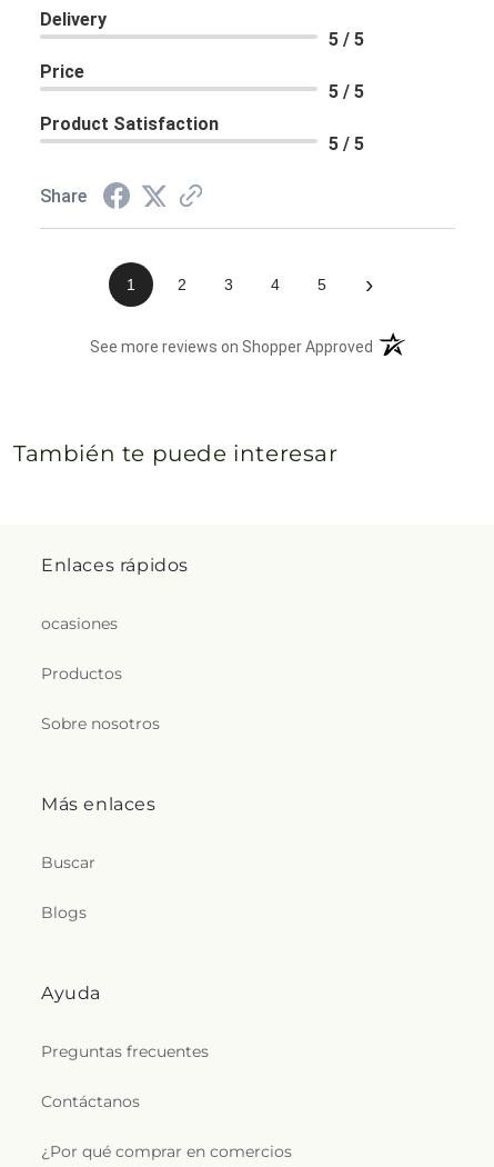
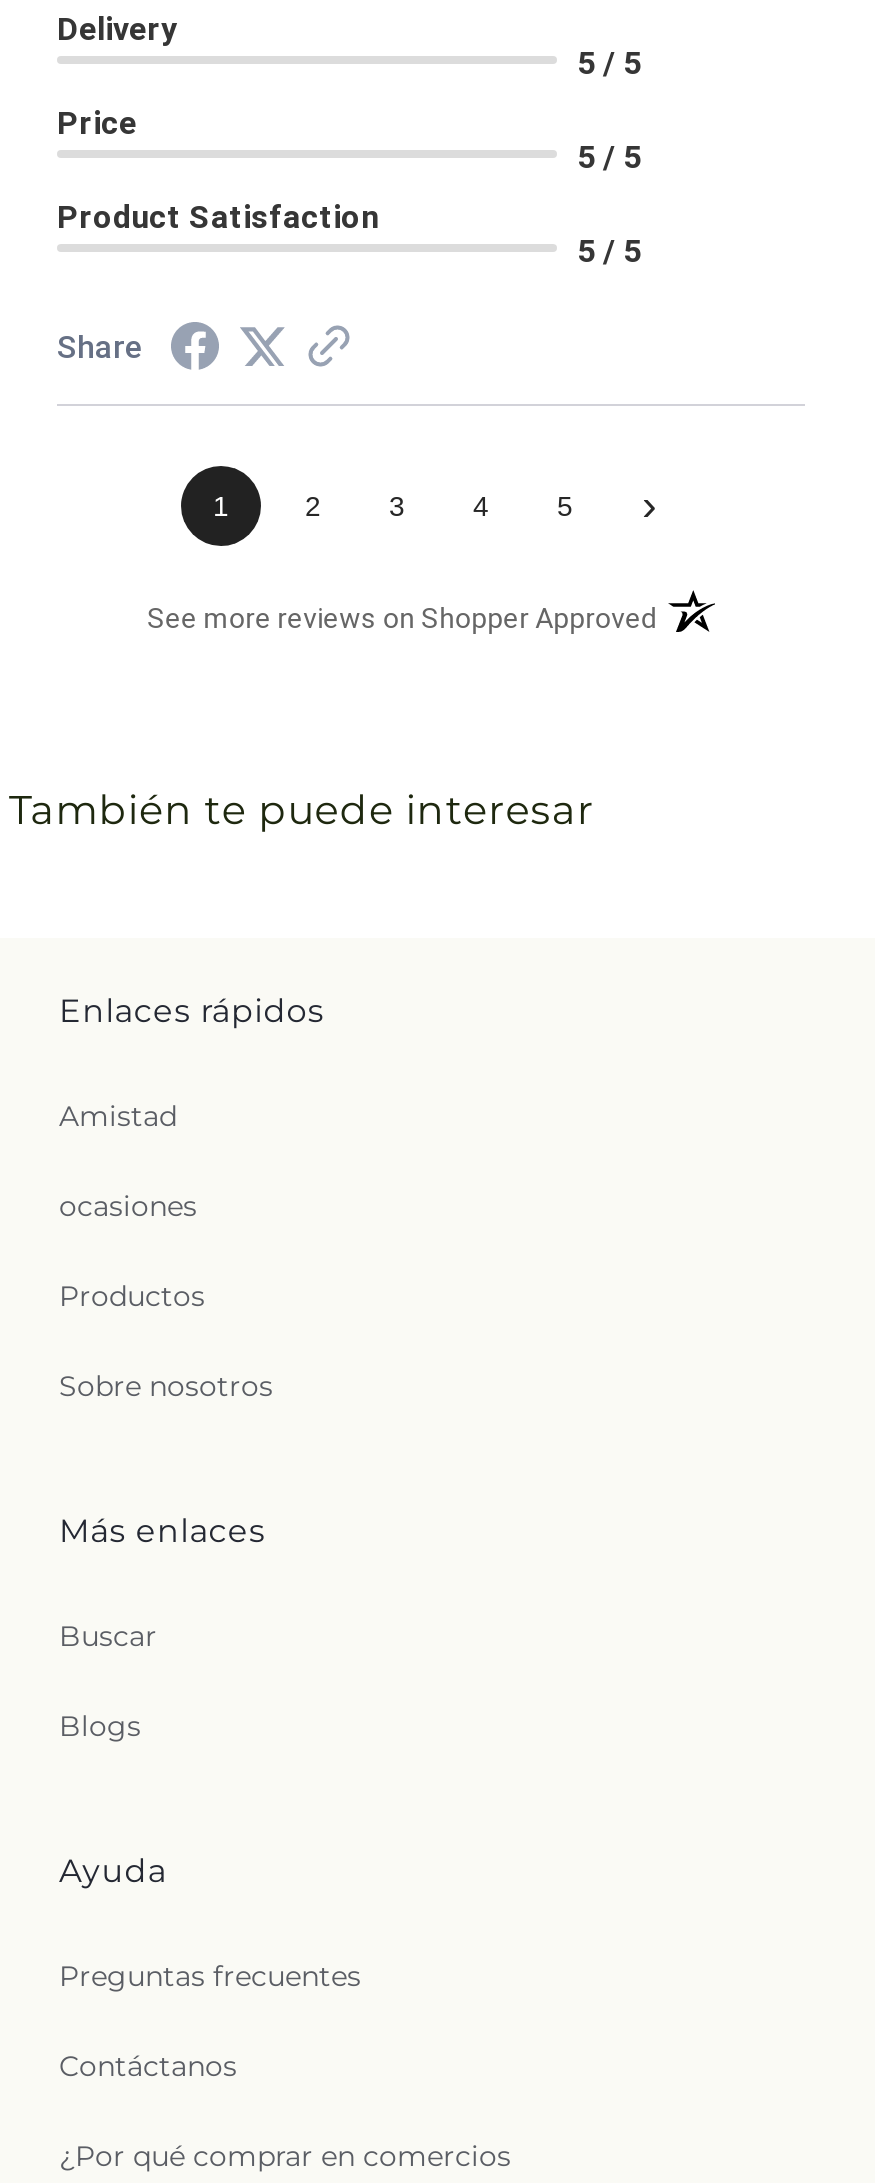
+ Amistad
